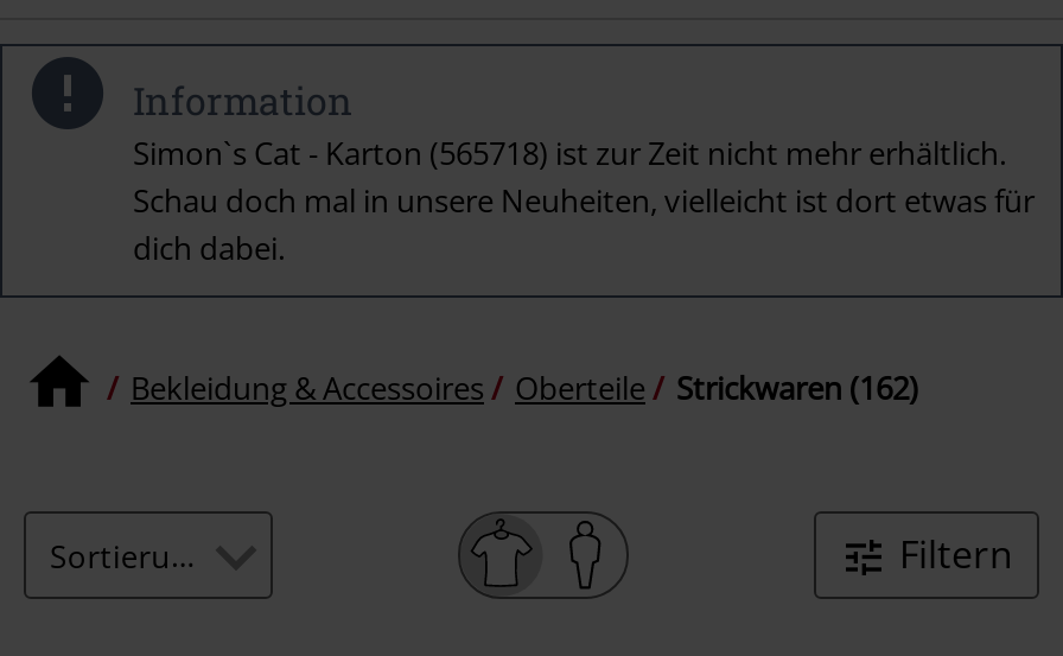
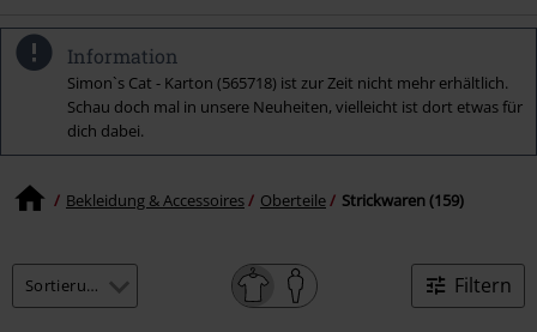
- Bekleidung & Accessoires Oberteile Strickwaren (162)
+ Bekleidung & Accessoires Oberteile Strickwaren (159)
